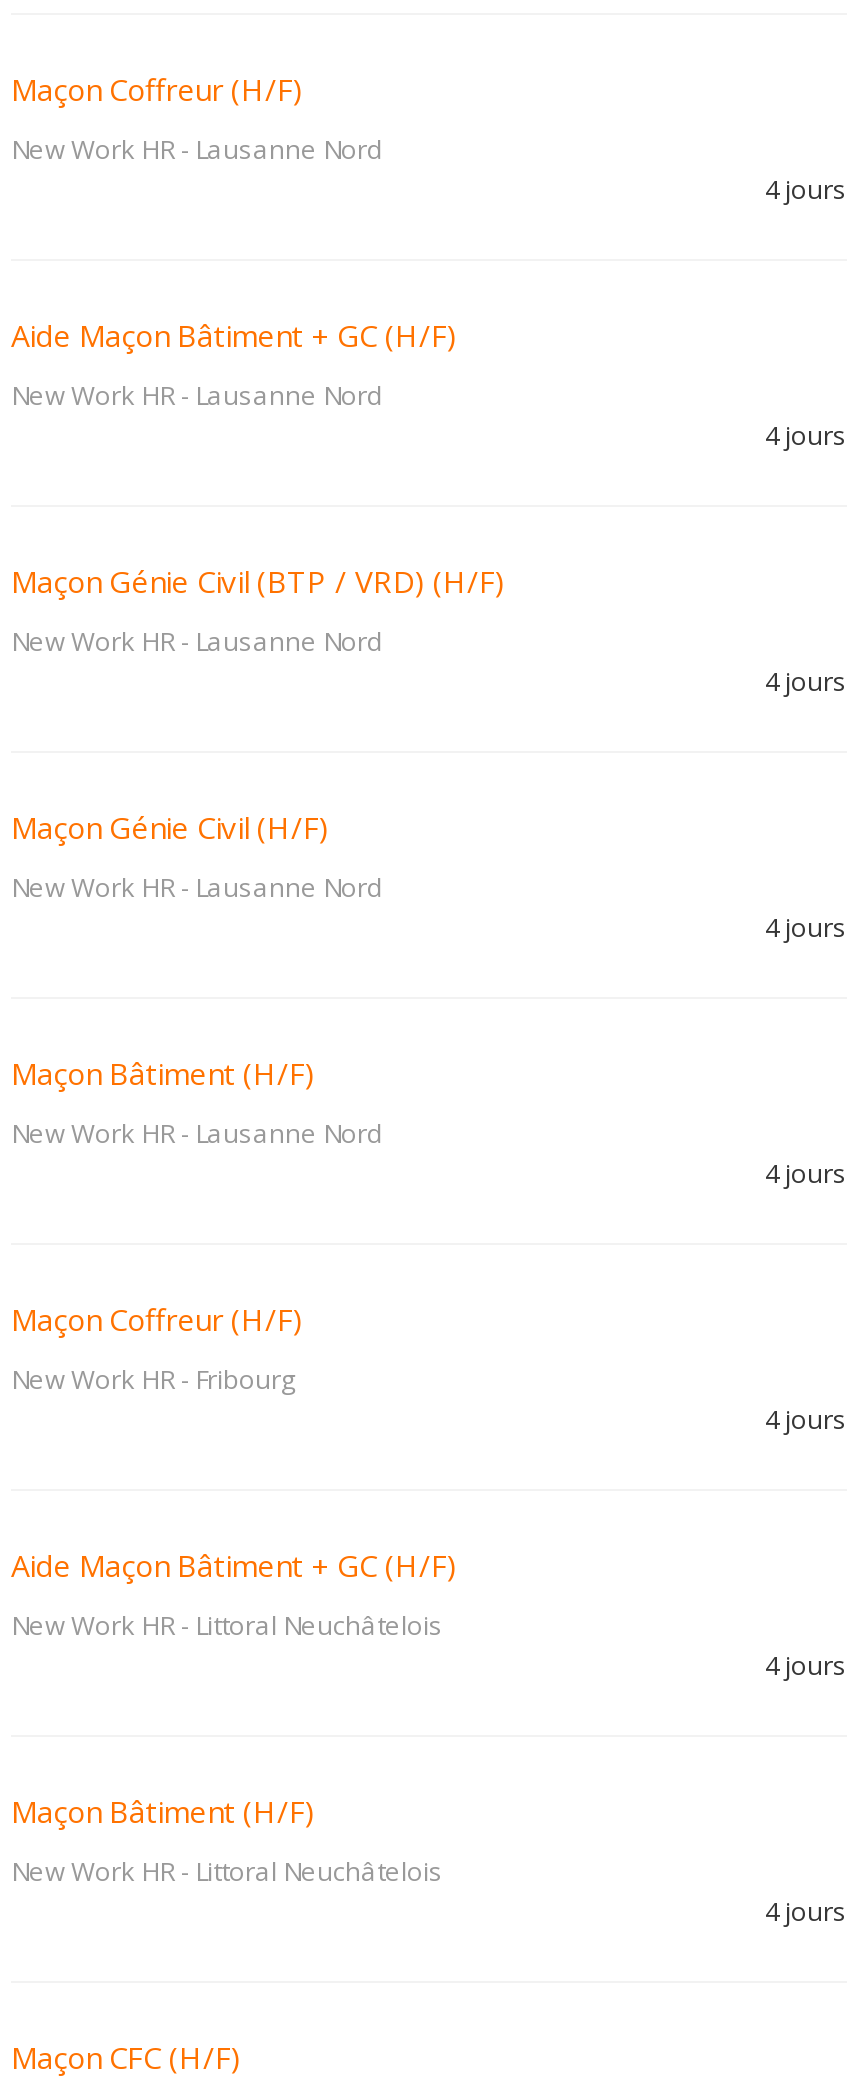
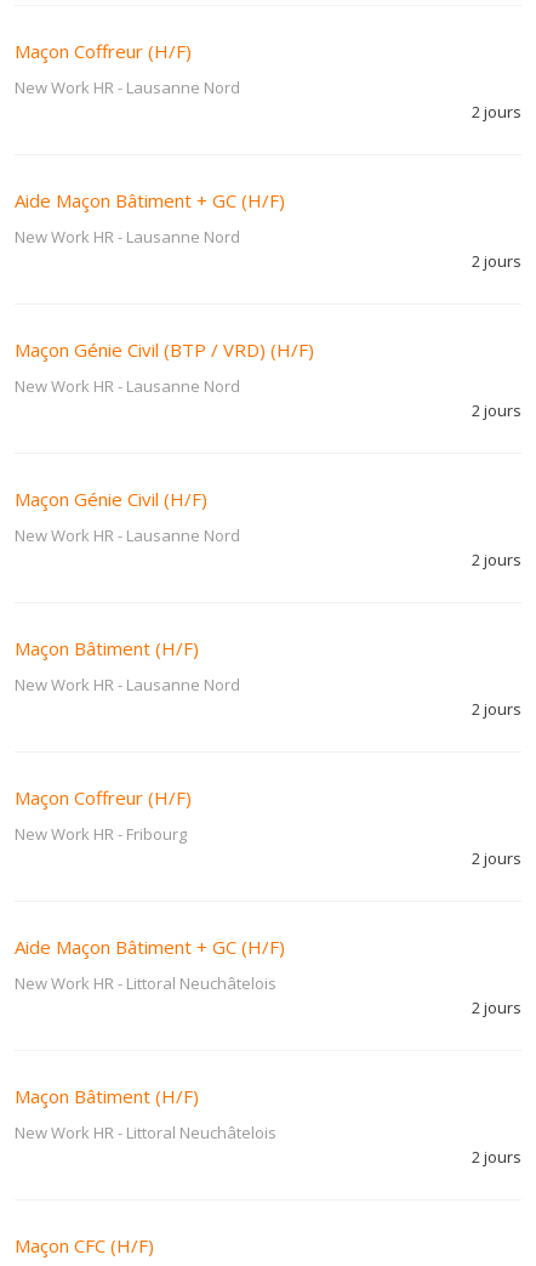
- 4 jours
+ 2 jours

- 4 jours
+ 2 jours

- 4 jours
+ 2 jours

- 4 jours
+ 2 jours

- 4 jours
+ 2 jours

- 4 jours
+ 2 jours

- 4 jours
+ 2 jours

- 4 jours
+ 2 jours
